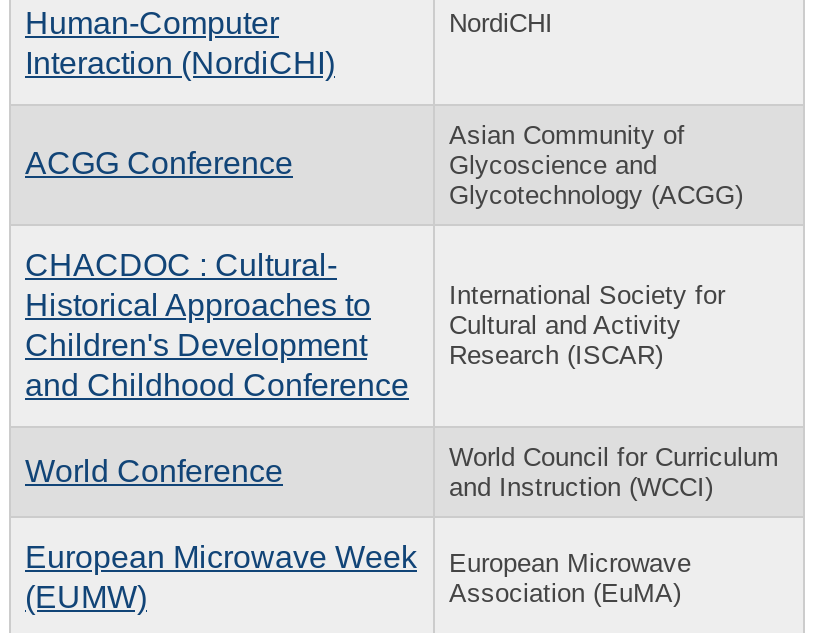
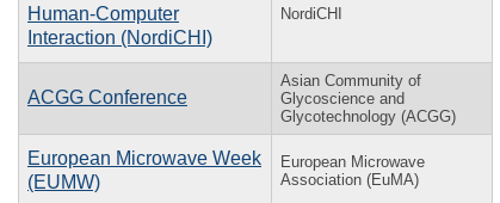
- CHACDOC : Cultural-
- Historical Approaches to
- Children's Development
- and Childhood Conference

- International Society for
- Cultural and Activity
- Research (ISCAR)
- World Conference
- World Council for Curriculum
- and Instruction (WCCI)
